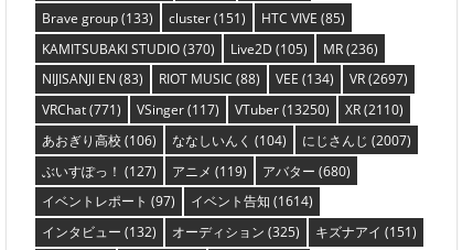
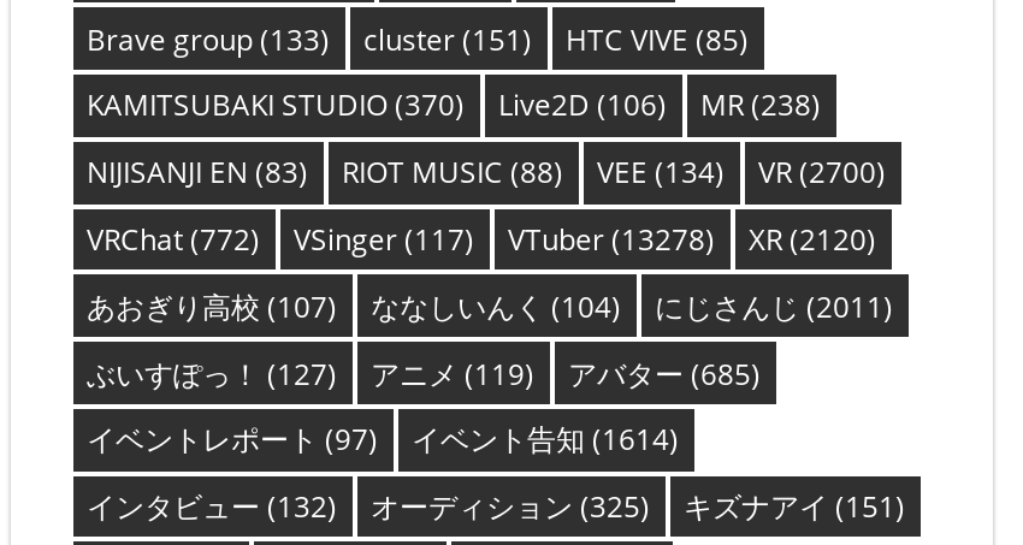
- Live2D (105)
+ Live2D (106)

- MR (236)
+ MR (238)

- NIJISANJI EN (83) RIOT MUSIC (88) VEE (134) VR (2697)
+ NIJISANJI EN (83) RIOT MUSIC (88) VEE (134) VR (2700)

- VRChat (771)
+ VRChat (772)

- VTuber (13250)
+ VTuber (13278)

- XR (2110)
+ XR (2120)

- あおぎり高校(106)
+ あおぎり高校(107)

- にじさんじ(2007)
+ にじさんじ(2011)

- ぶいすぽっ！(127) アニメ(119) アバター(680)
+ ぶいすぽっ！(127) アニメ(119) アバター(685)
